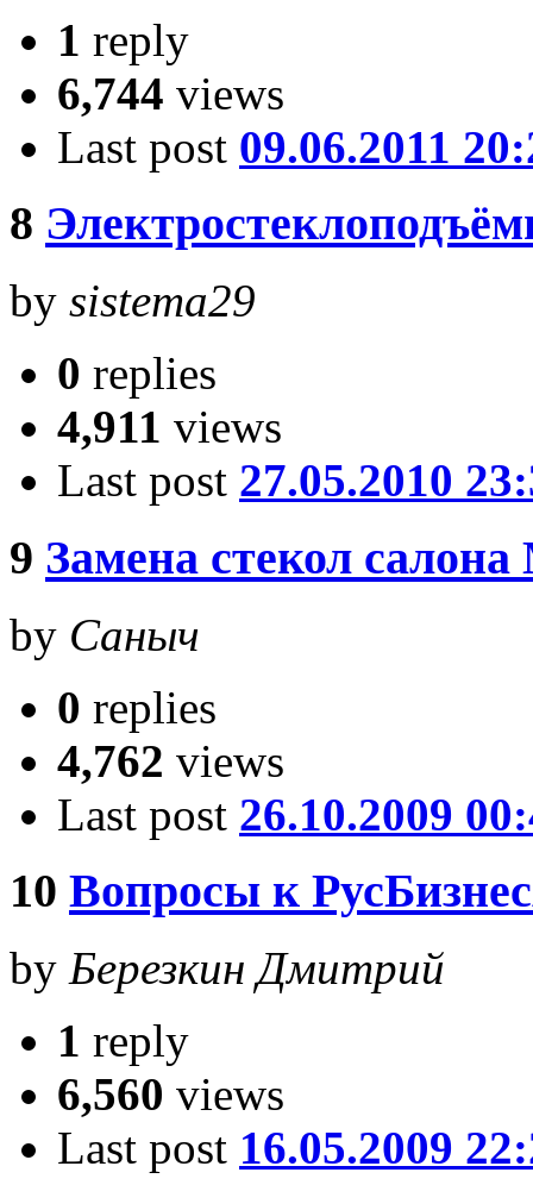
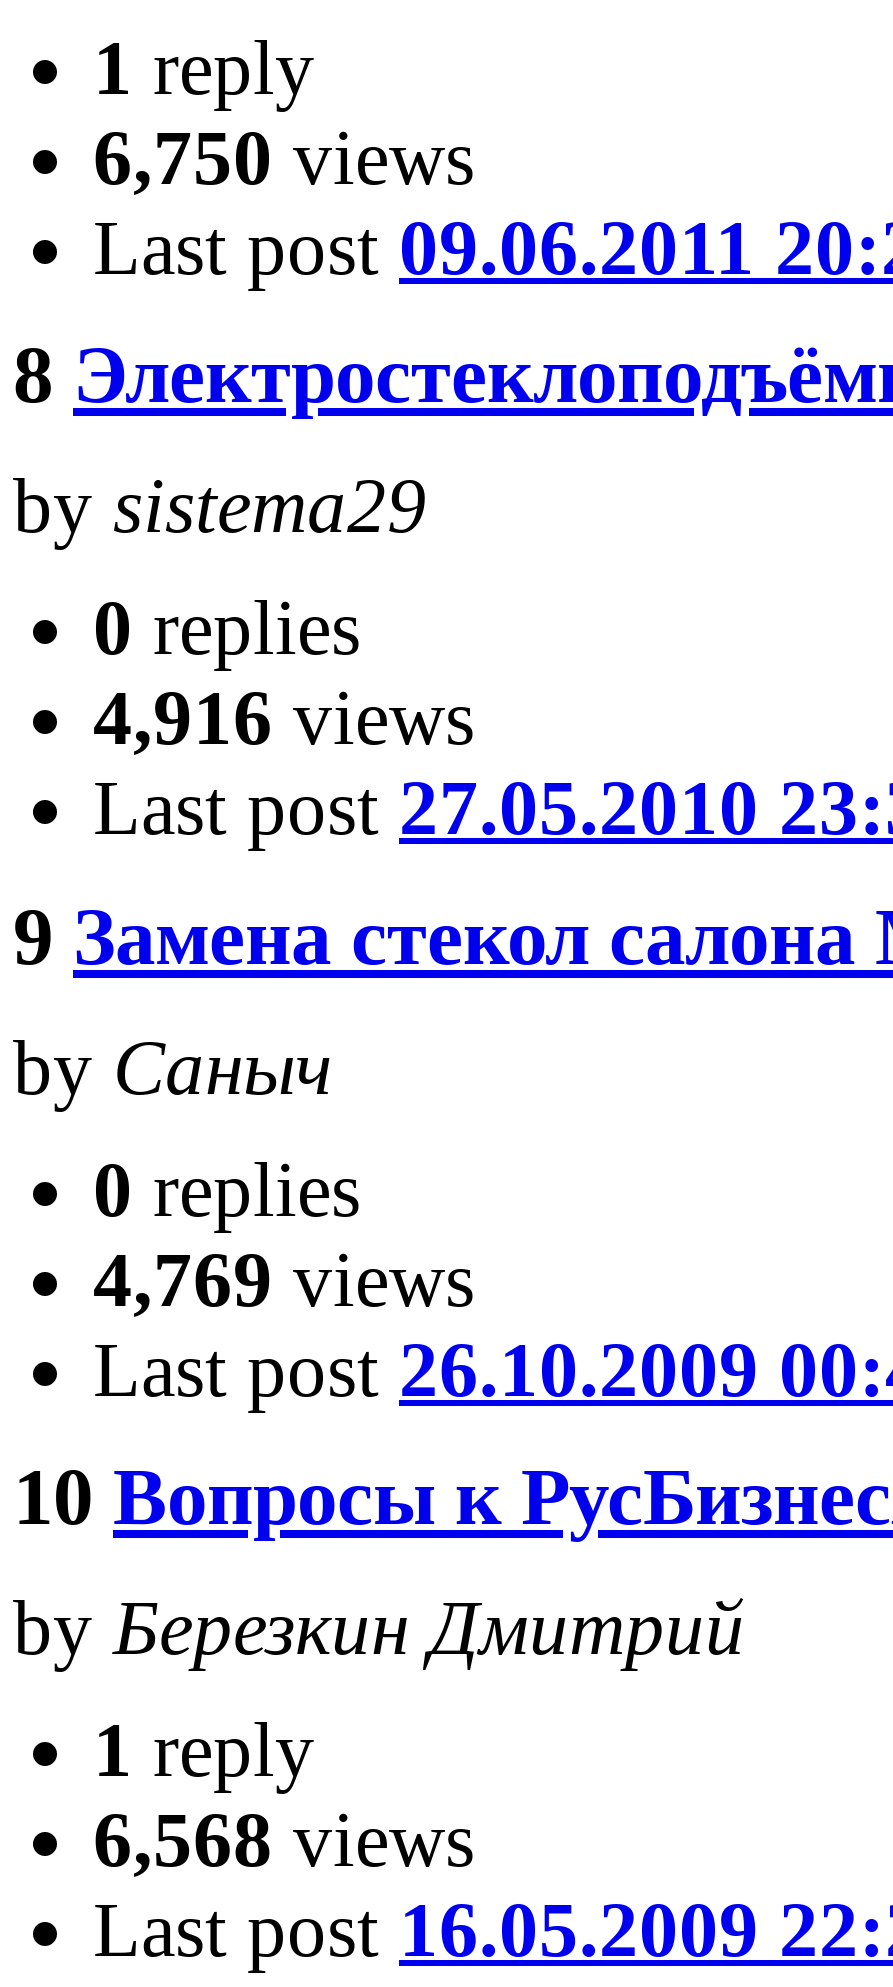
- 6,744 views
+ 6,750 views

- 4,911 views
+ 4,916 views

- 4,762 views
+ 4,769 views

- 6,560 views
+ 6,568 views
